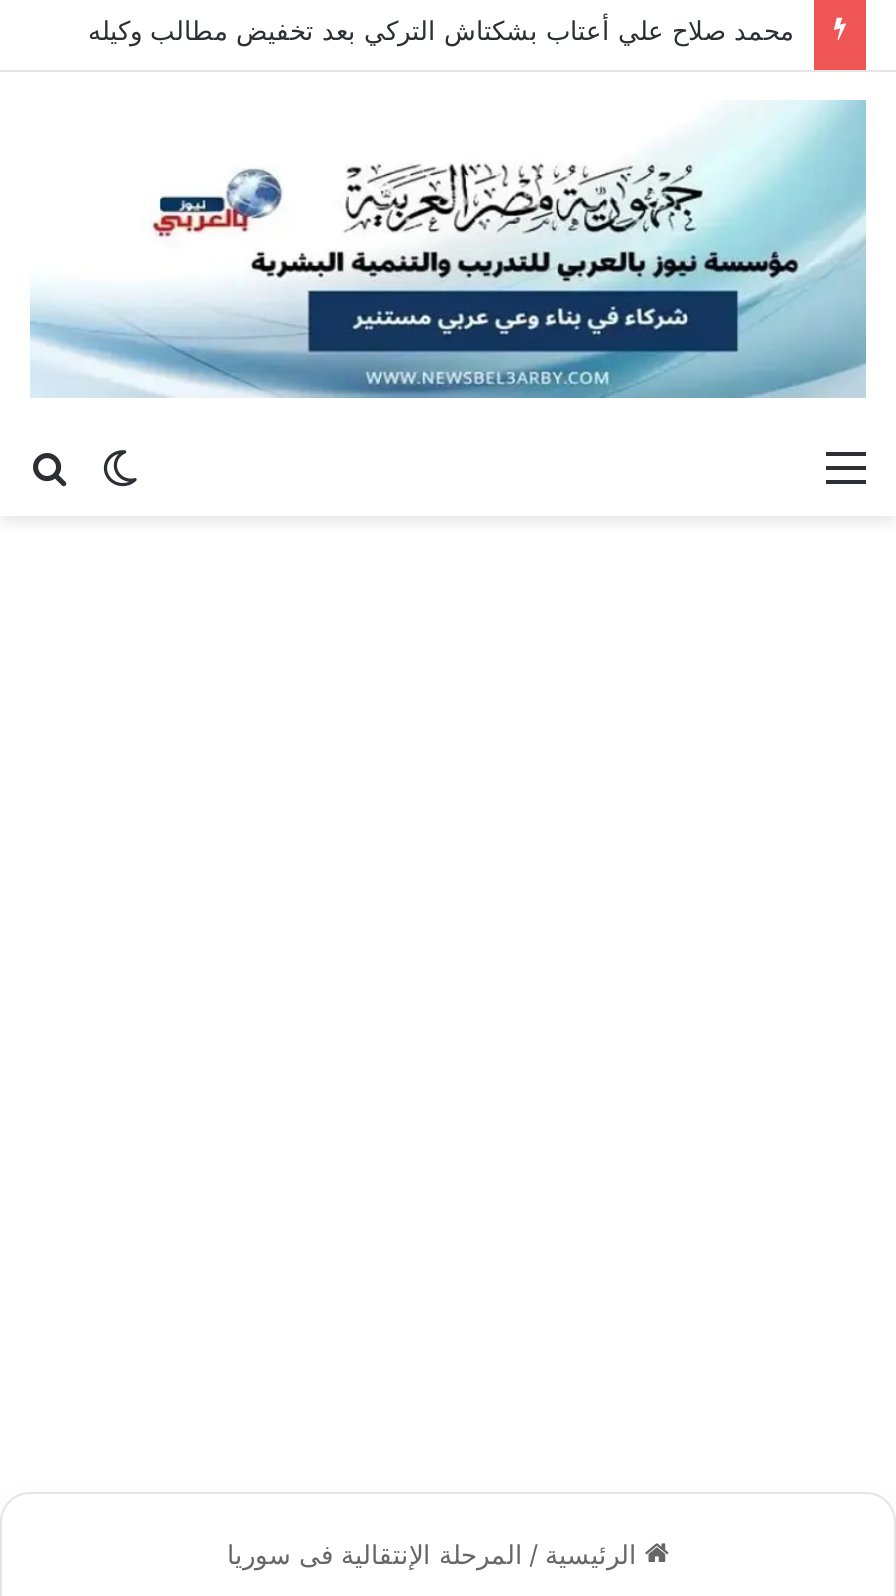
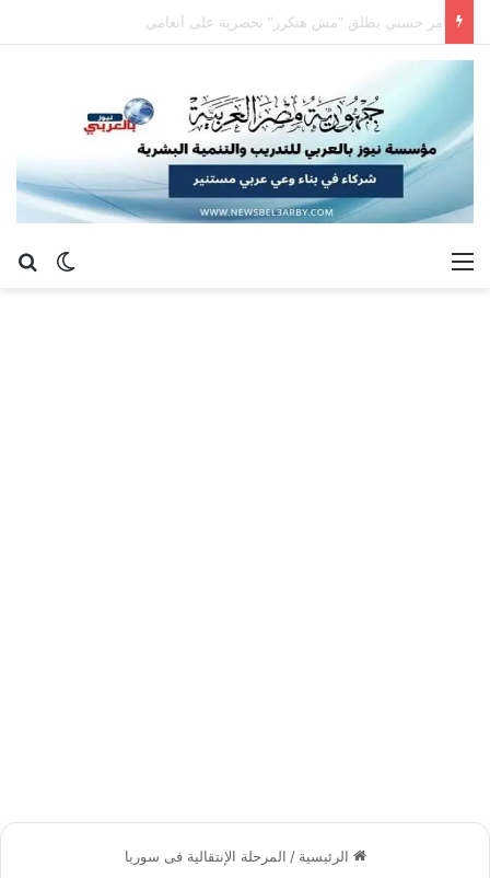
- محمد صلاح علي أعتاب بشكتاش التركي بعد تخفيض مطالب وكيله
